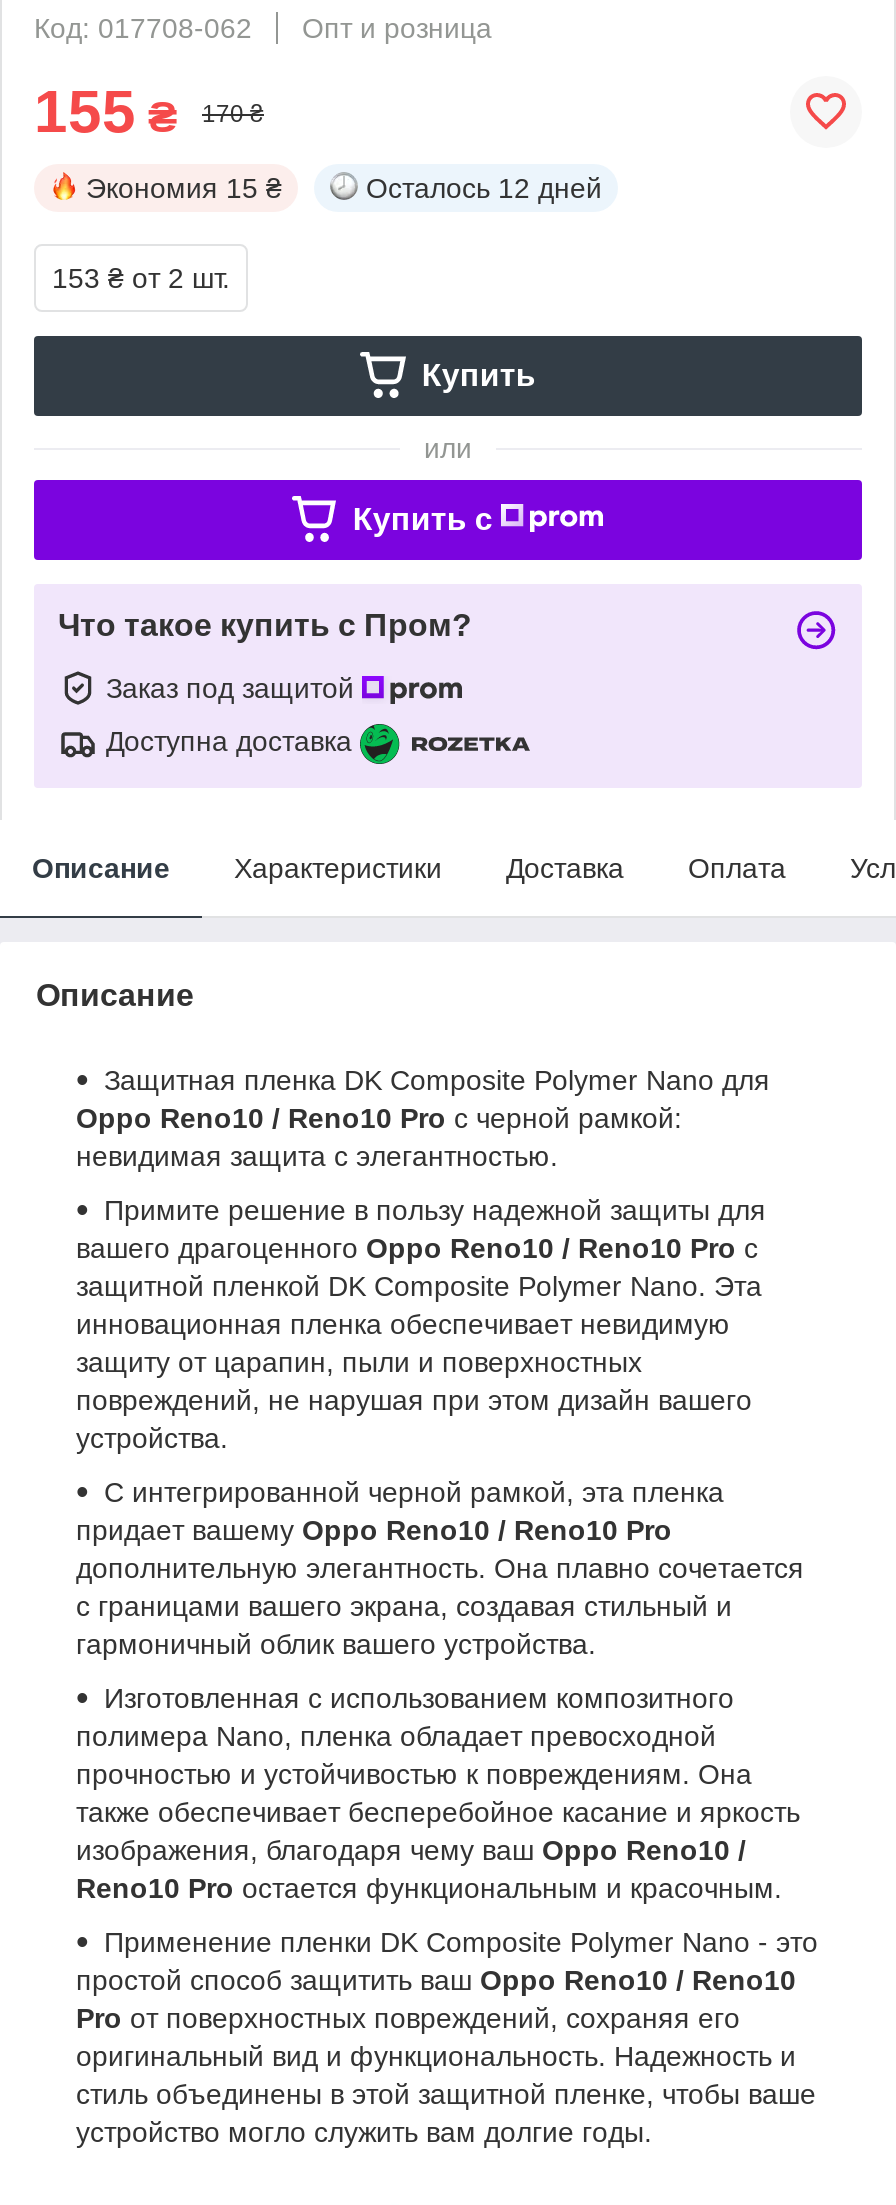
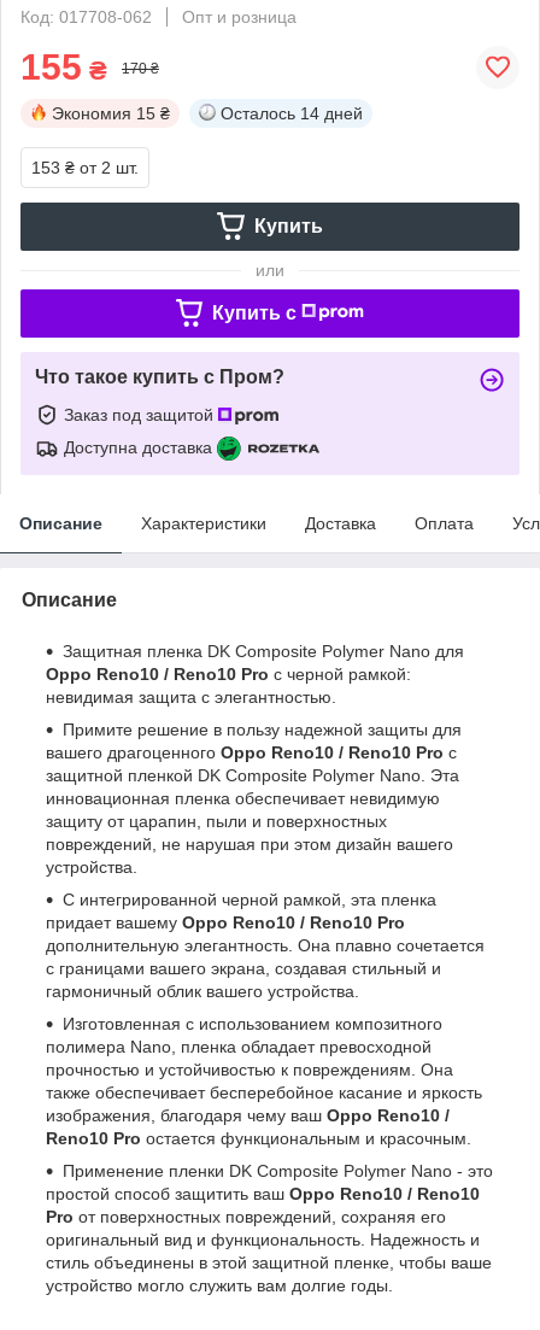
- Осталось 12 дней
+ Осталось 14 дней
